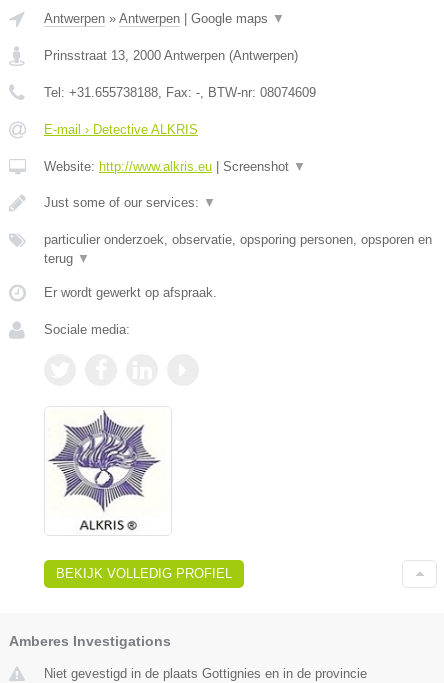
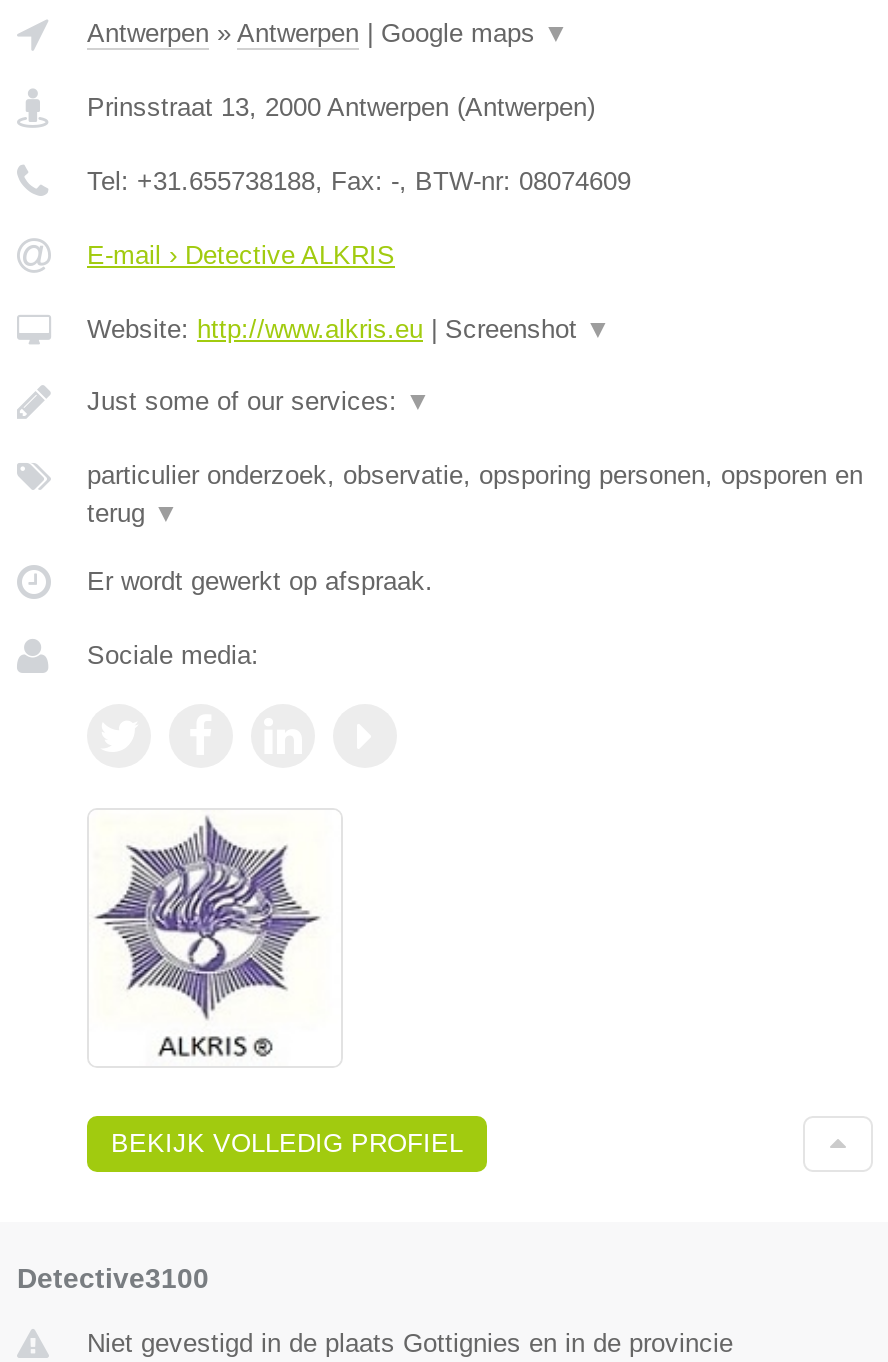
- Amberes Investigations
+ Detective3100
